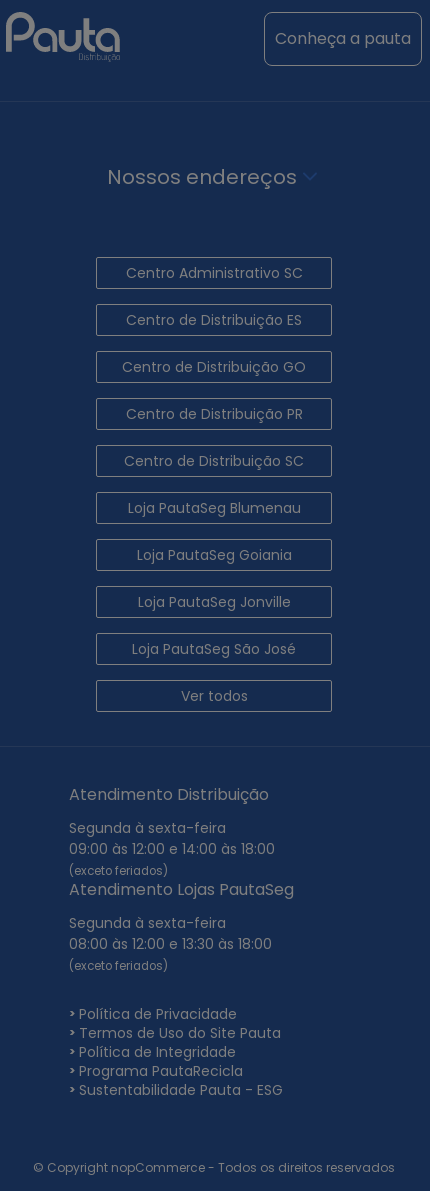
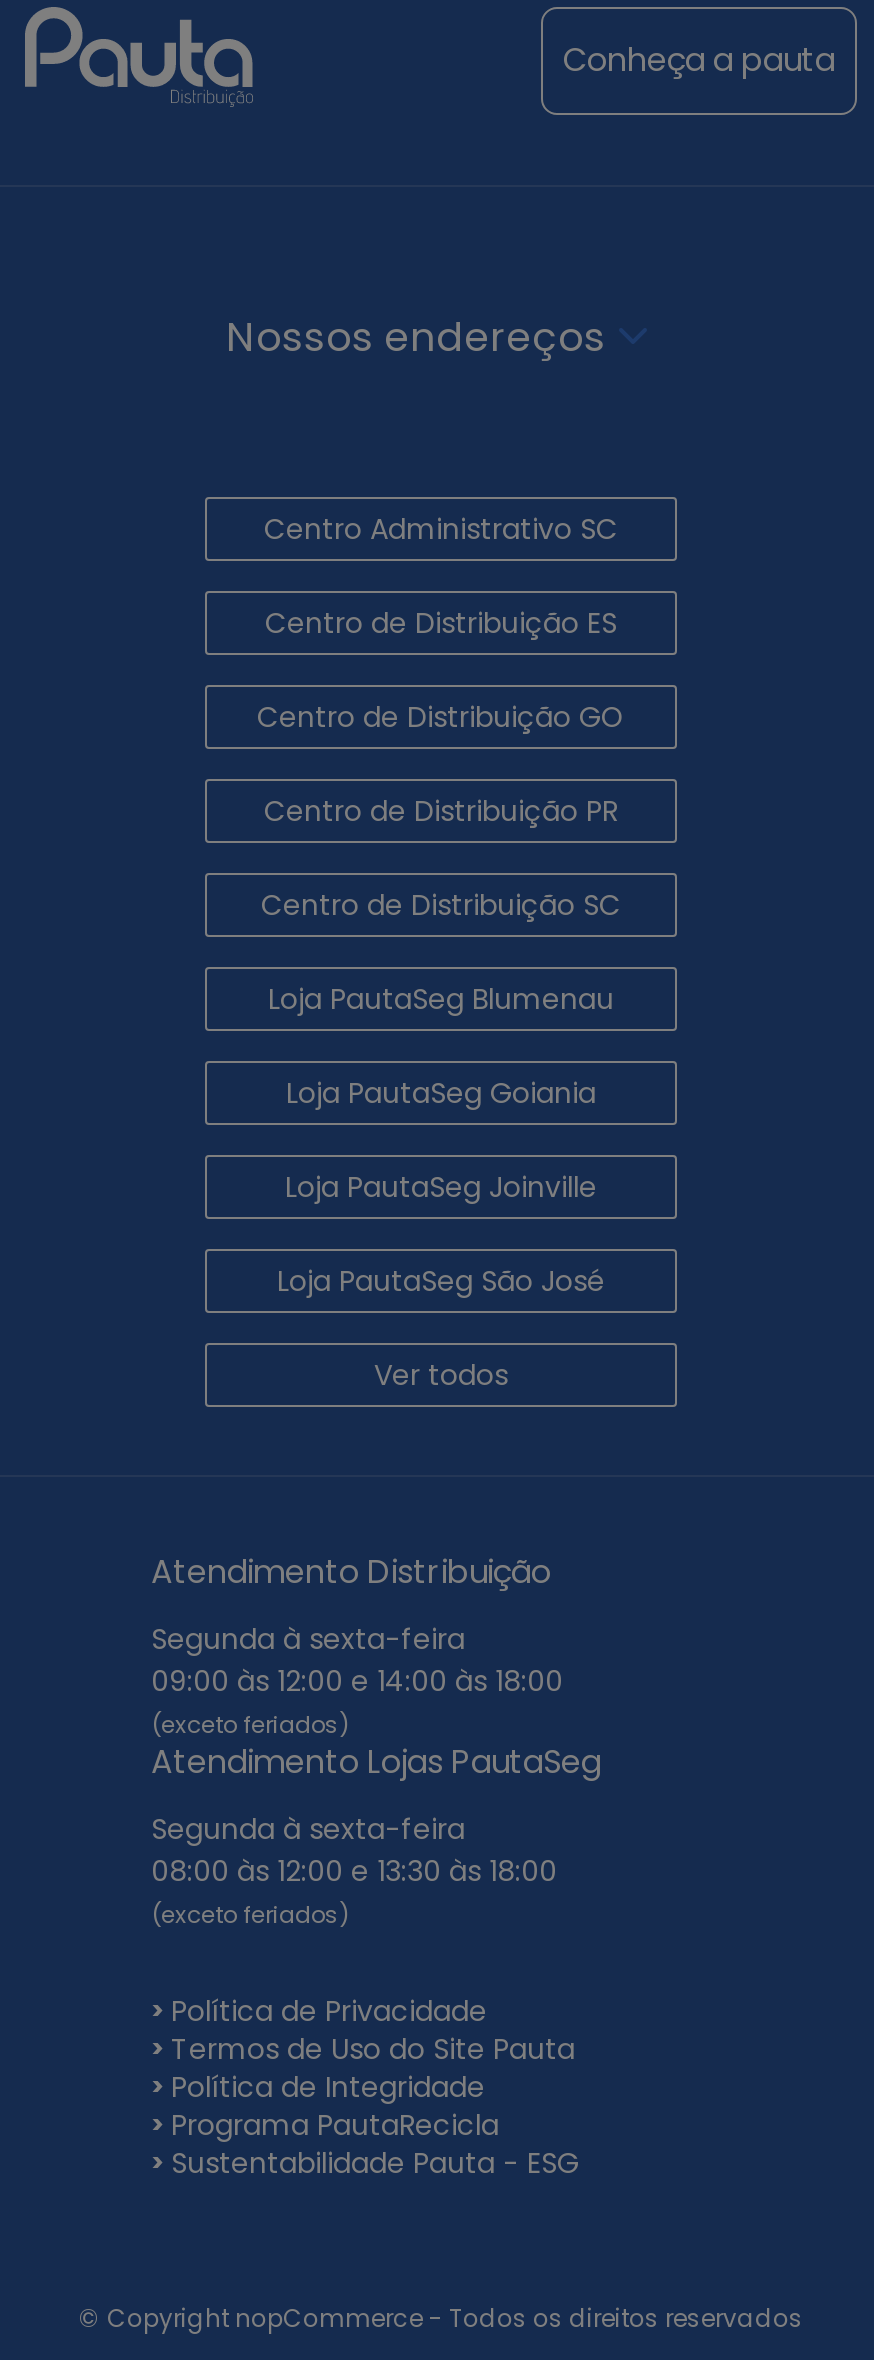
- Loja PautaSeg Jonville
+ Loja PautaSeg Joinville
